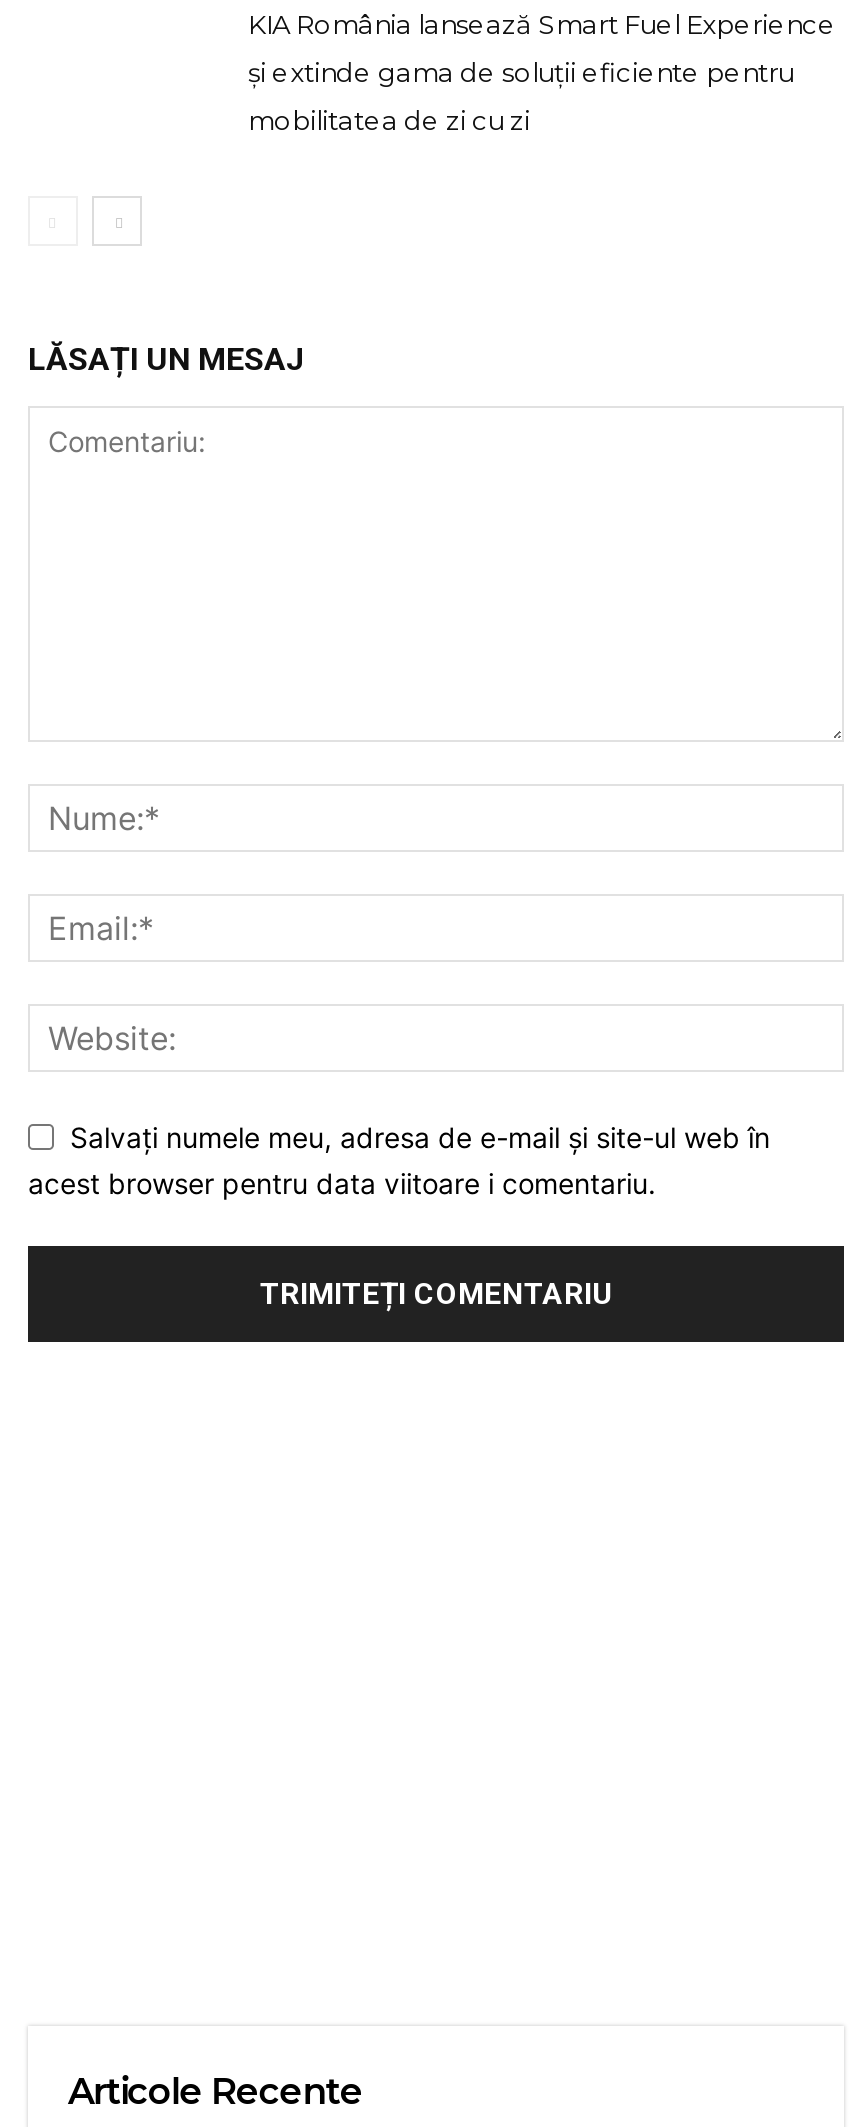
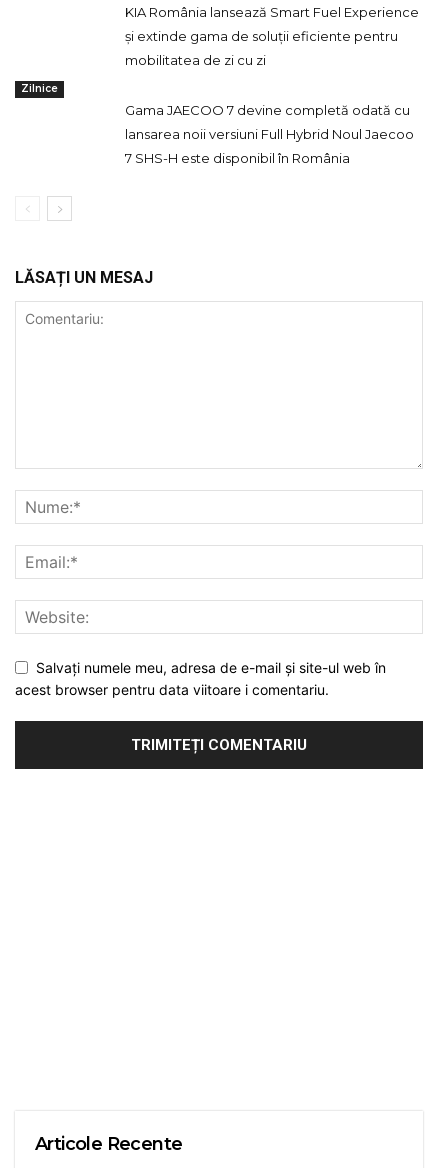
+ Zilnice
+ Gama JAECOO 7 devine completă odată cu
+ lansarea noii versiuni Full Hybrid Noul Jaecoo
+ 7 SHS-H este disponibil în România
